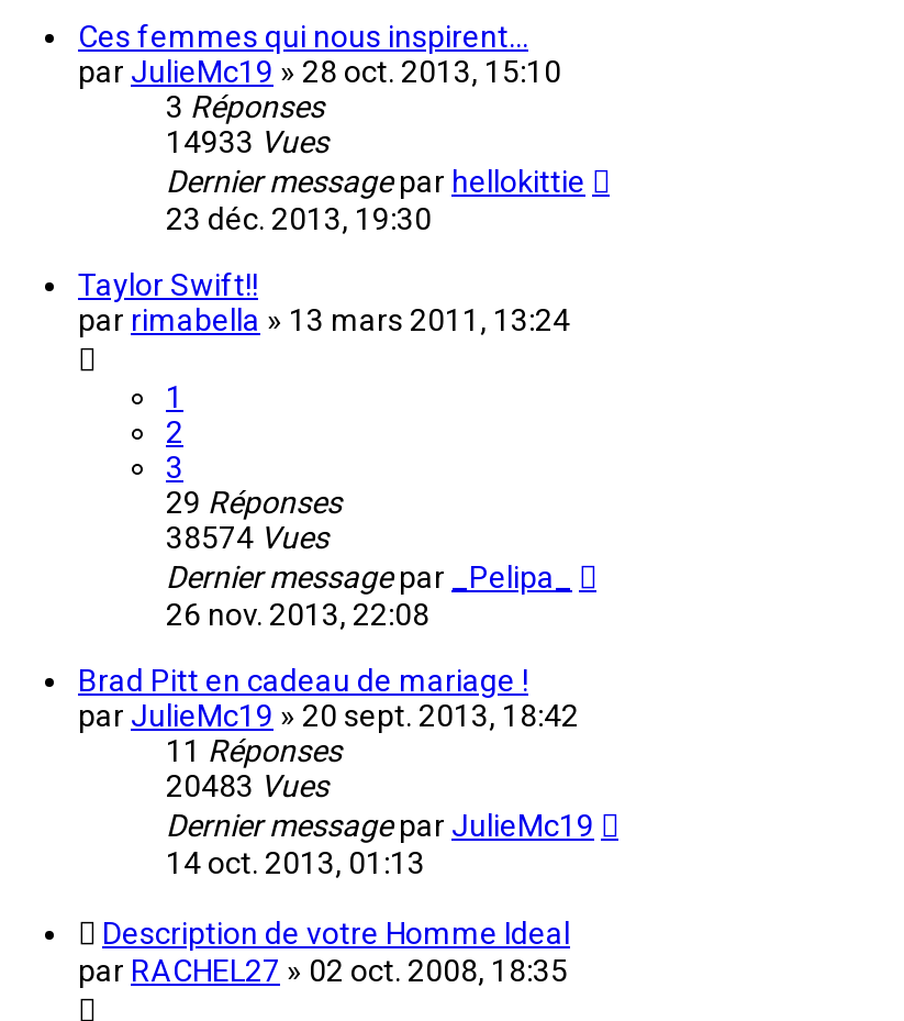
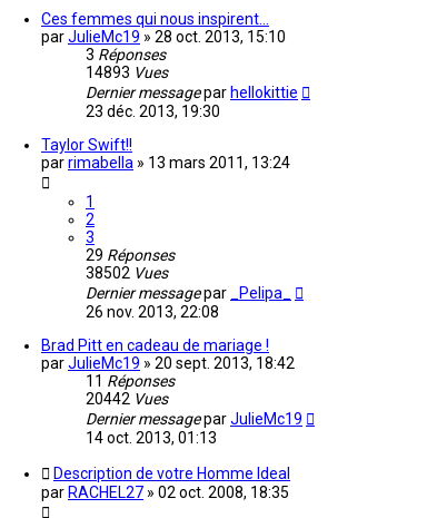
- 14933 Vues
+ 14893 Vues

- 38574 Vues
+ 38502 Vues

- 20483 Vues
+ 20442 Vues
